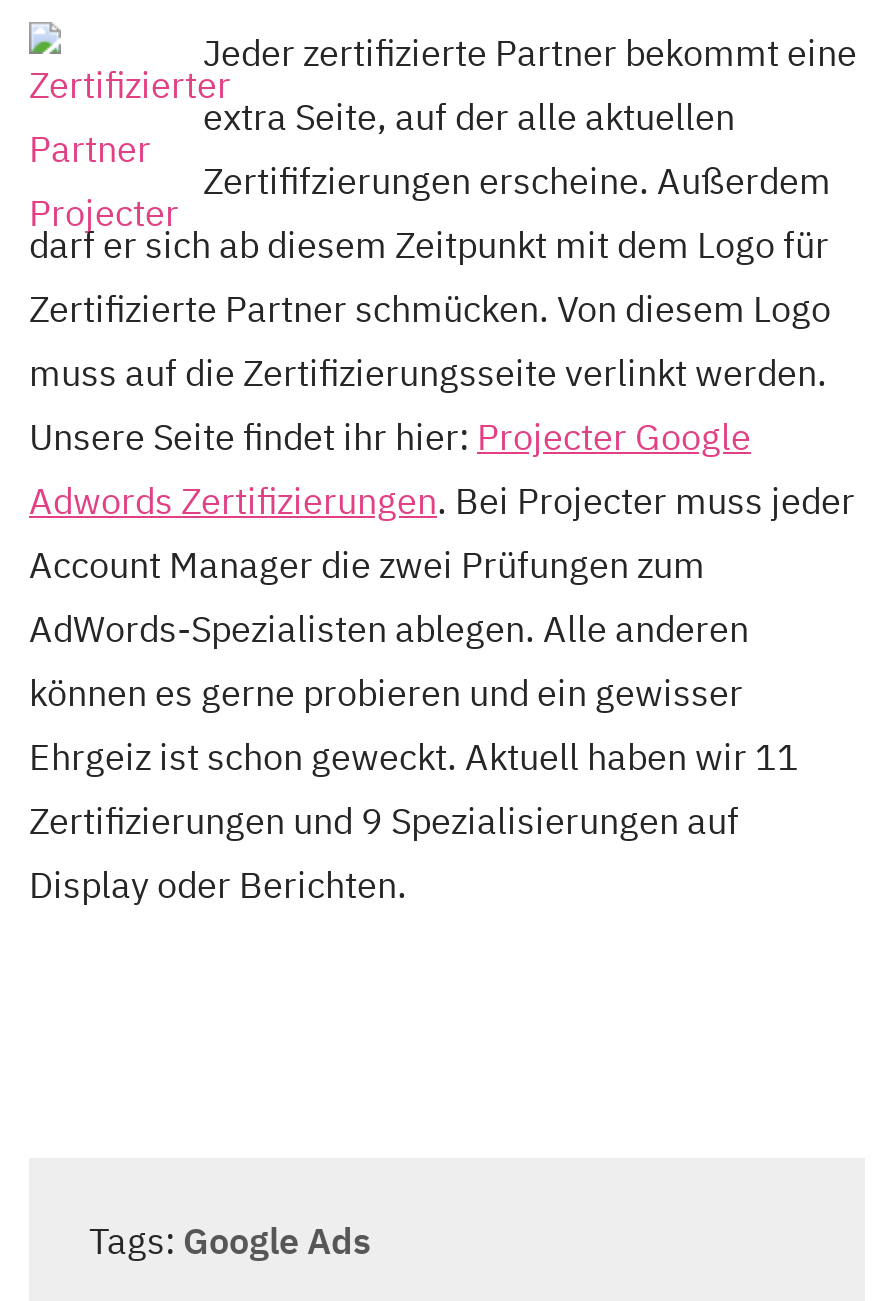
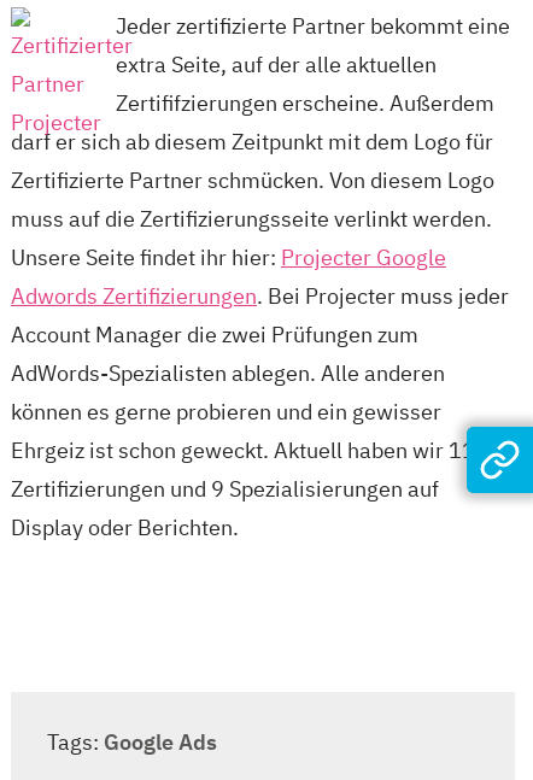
+ [image]
